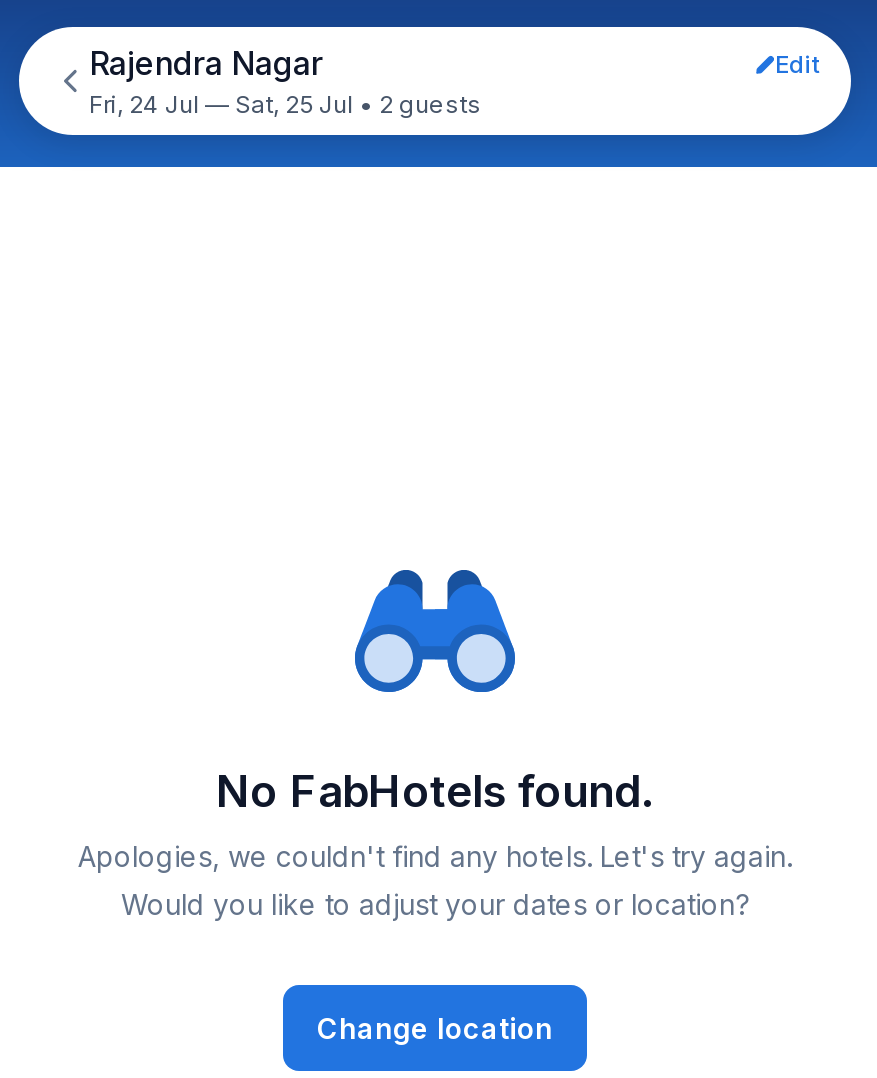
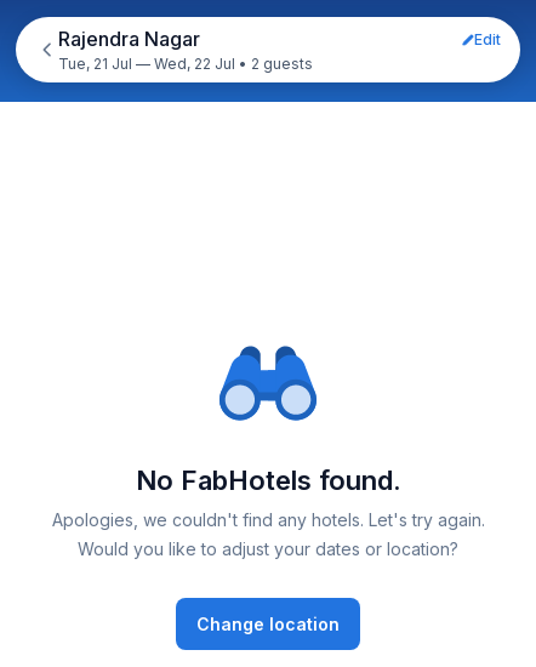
- Fri, 24 Jul — Sat, 25 Jul • 2 guests
+ Tue, 21 Jul — Wed, 22 Jul • 2 guests
